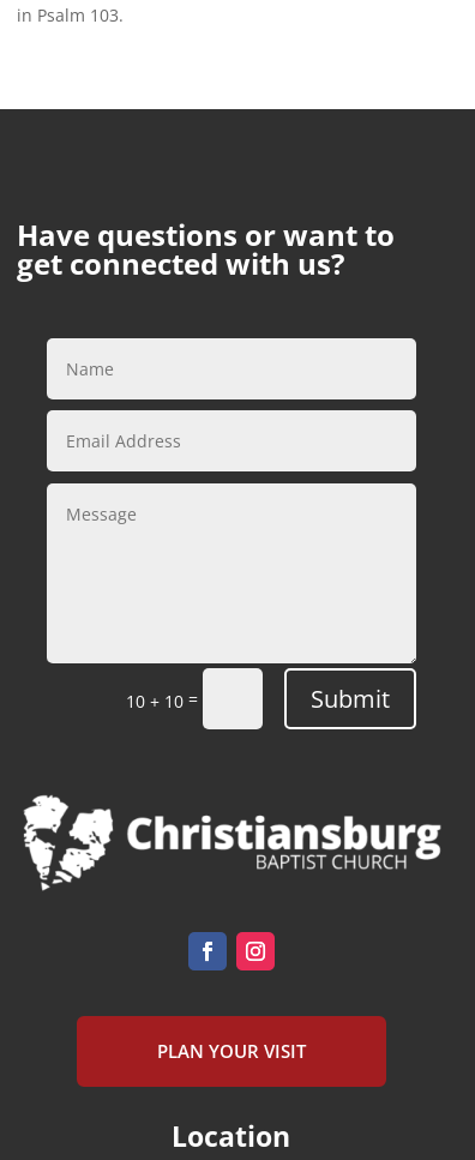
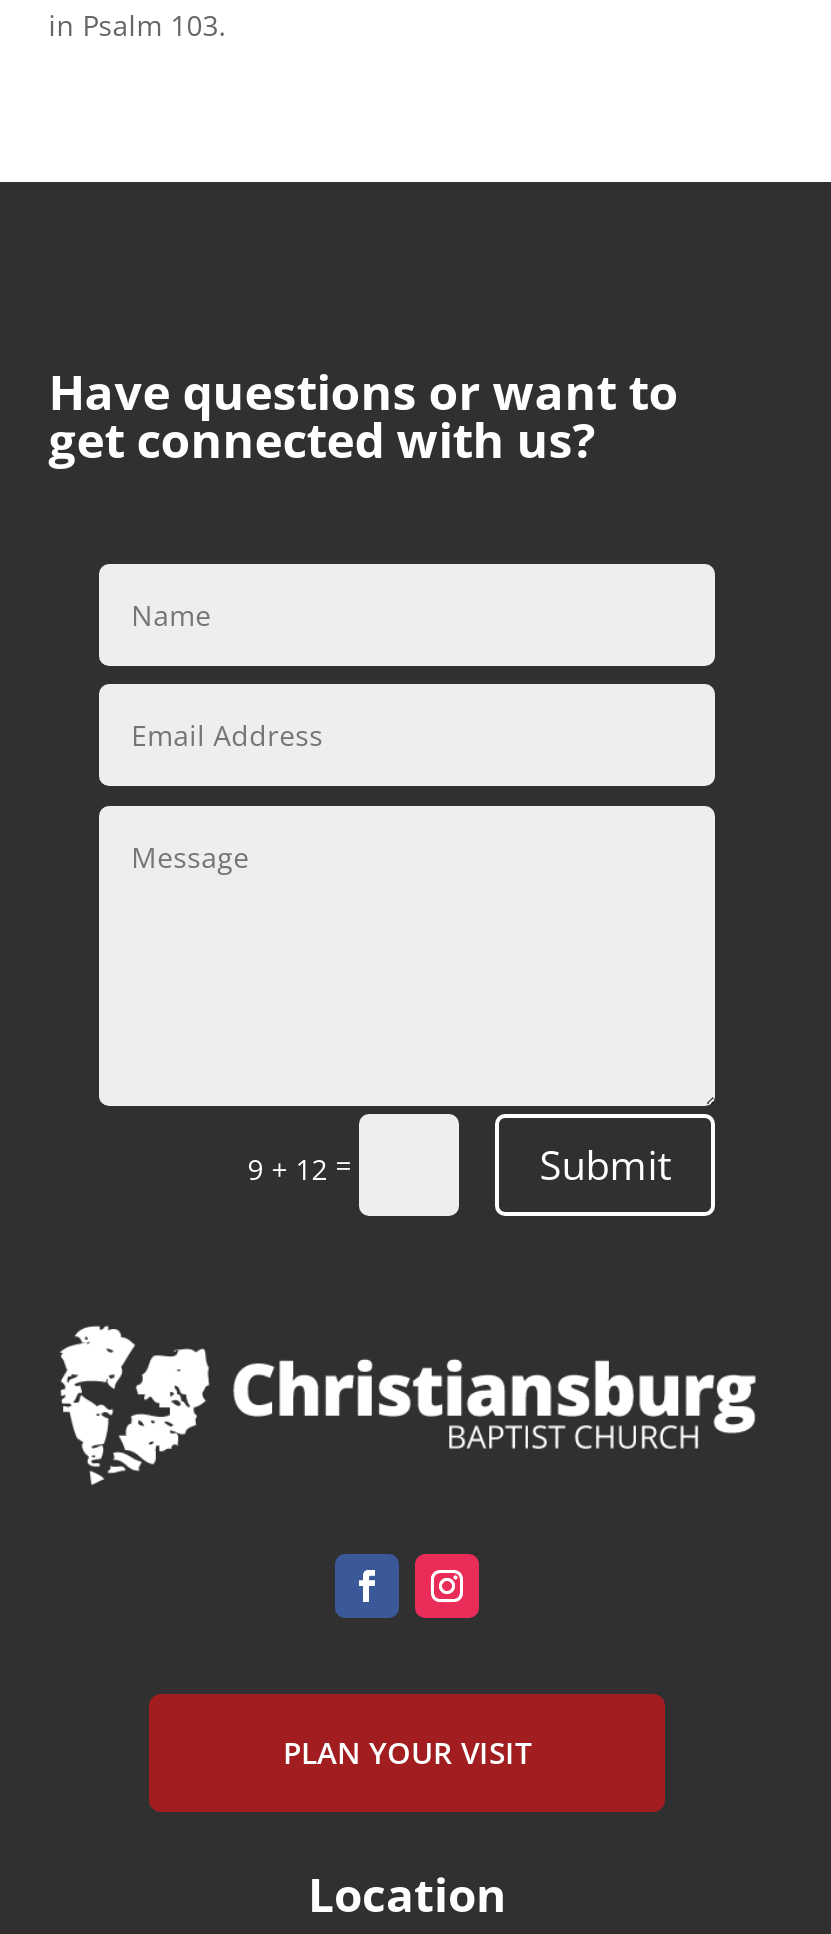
- 10 + 10 =
+ 9 + 12 =
